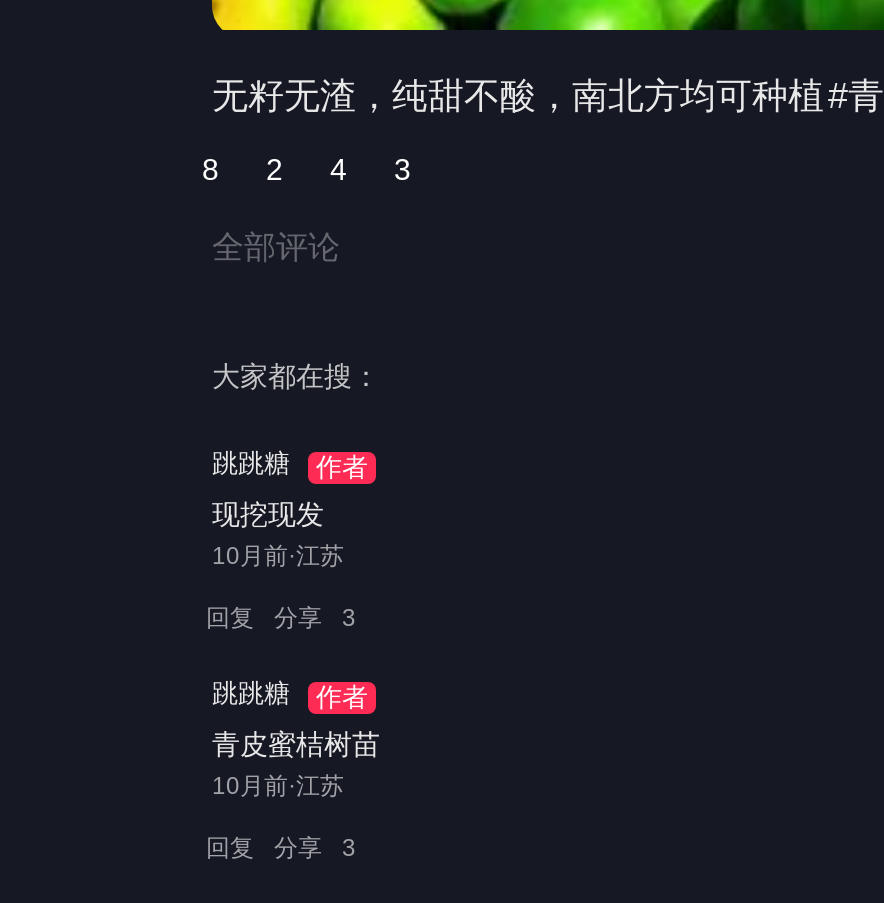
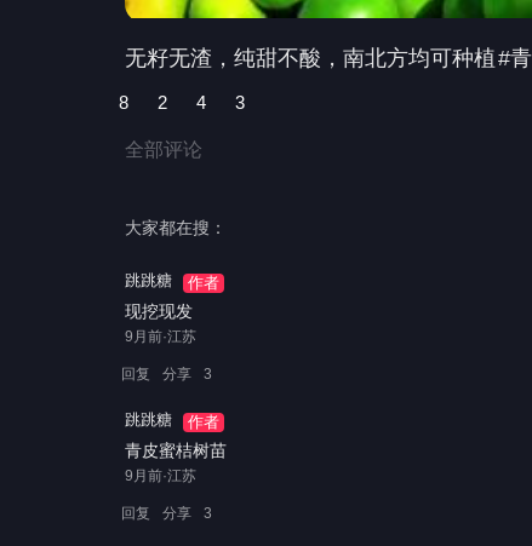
- 10月前·江苏
+ 9月前·江苏

- 10月前·江苏
+ 9月前·江苏
